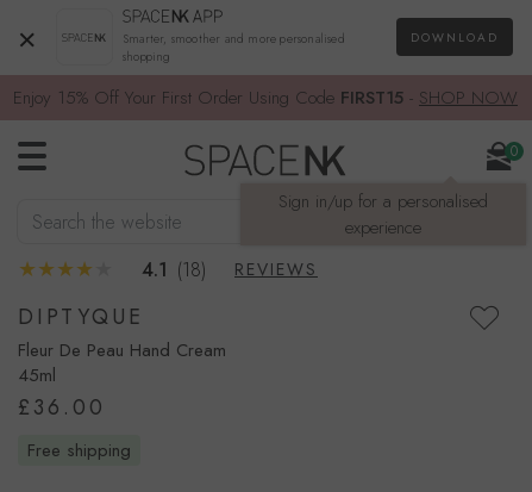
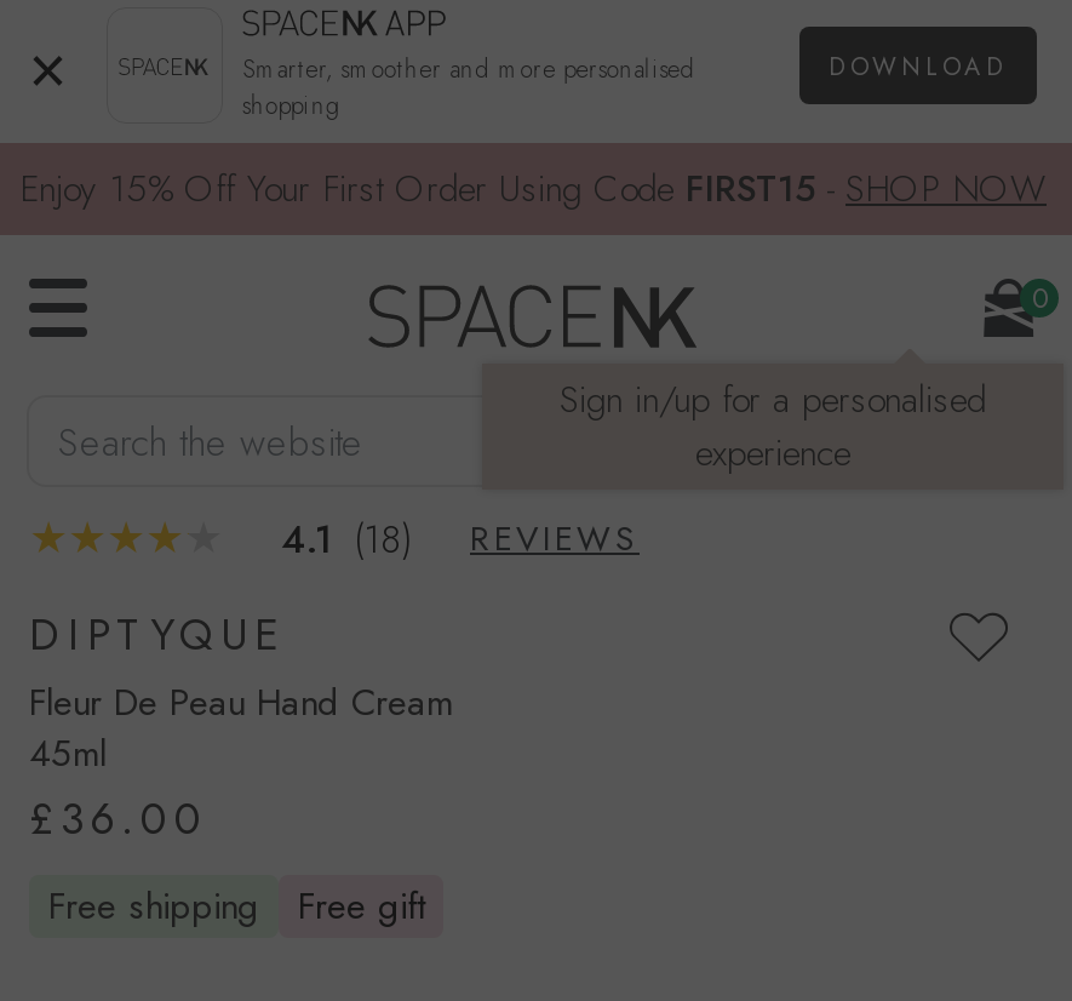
+ free gift
